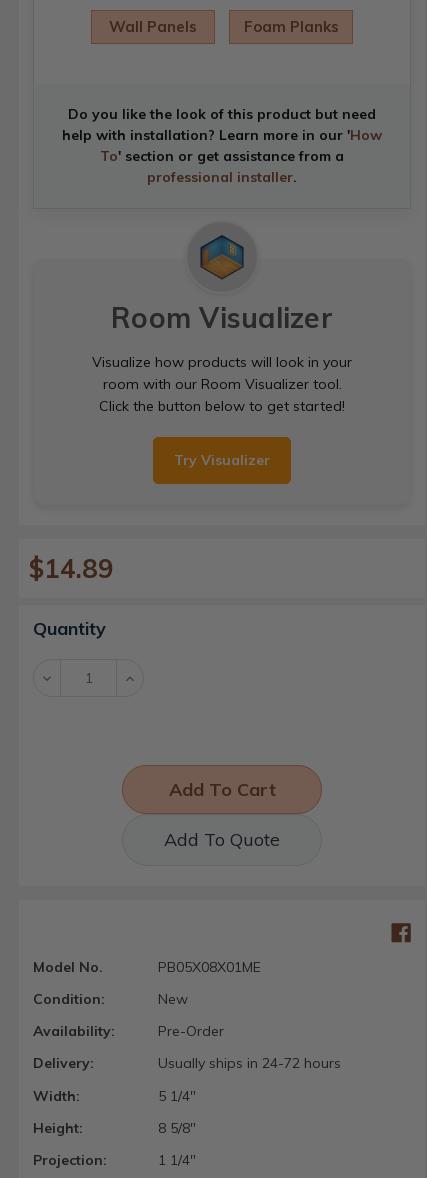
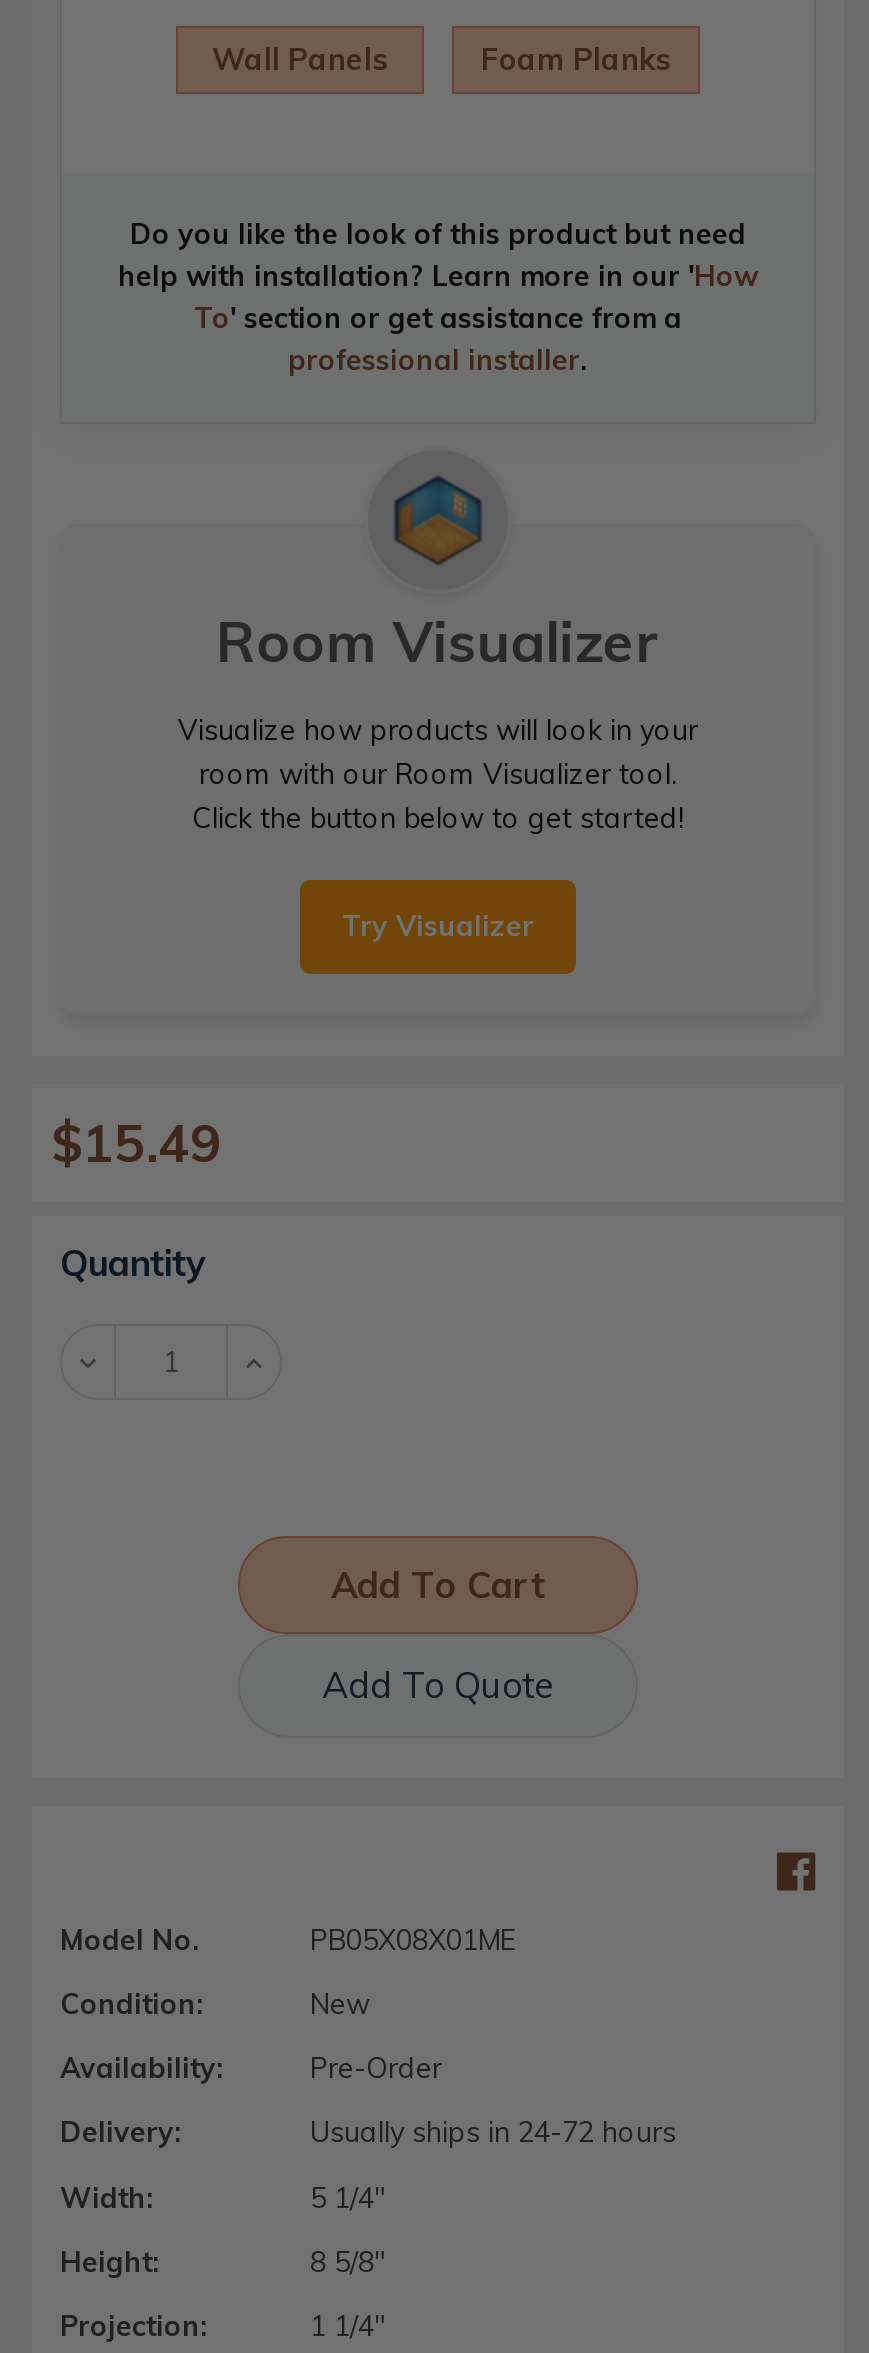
- $14.89
+ $15.49
